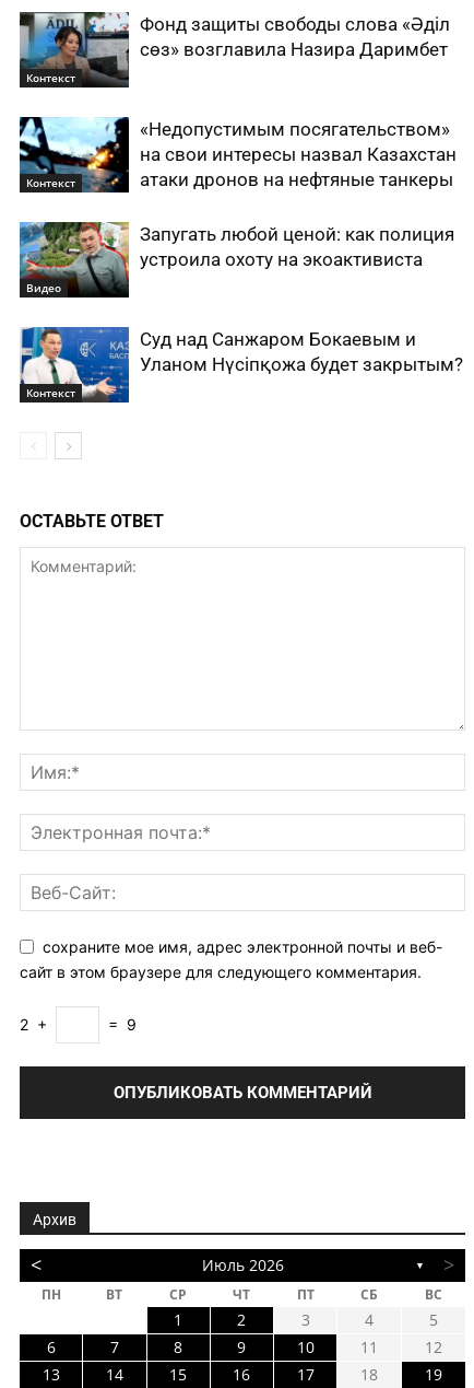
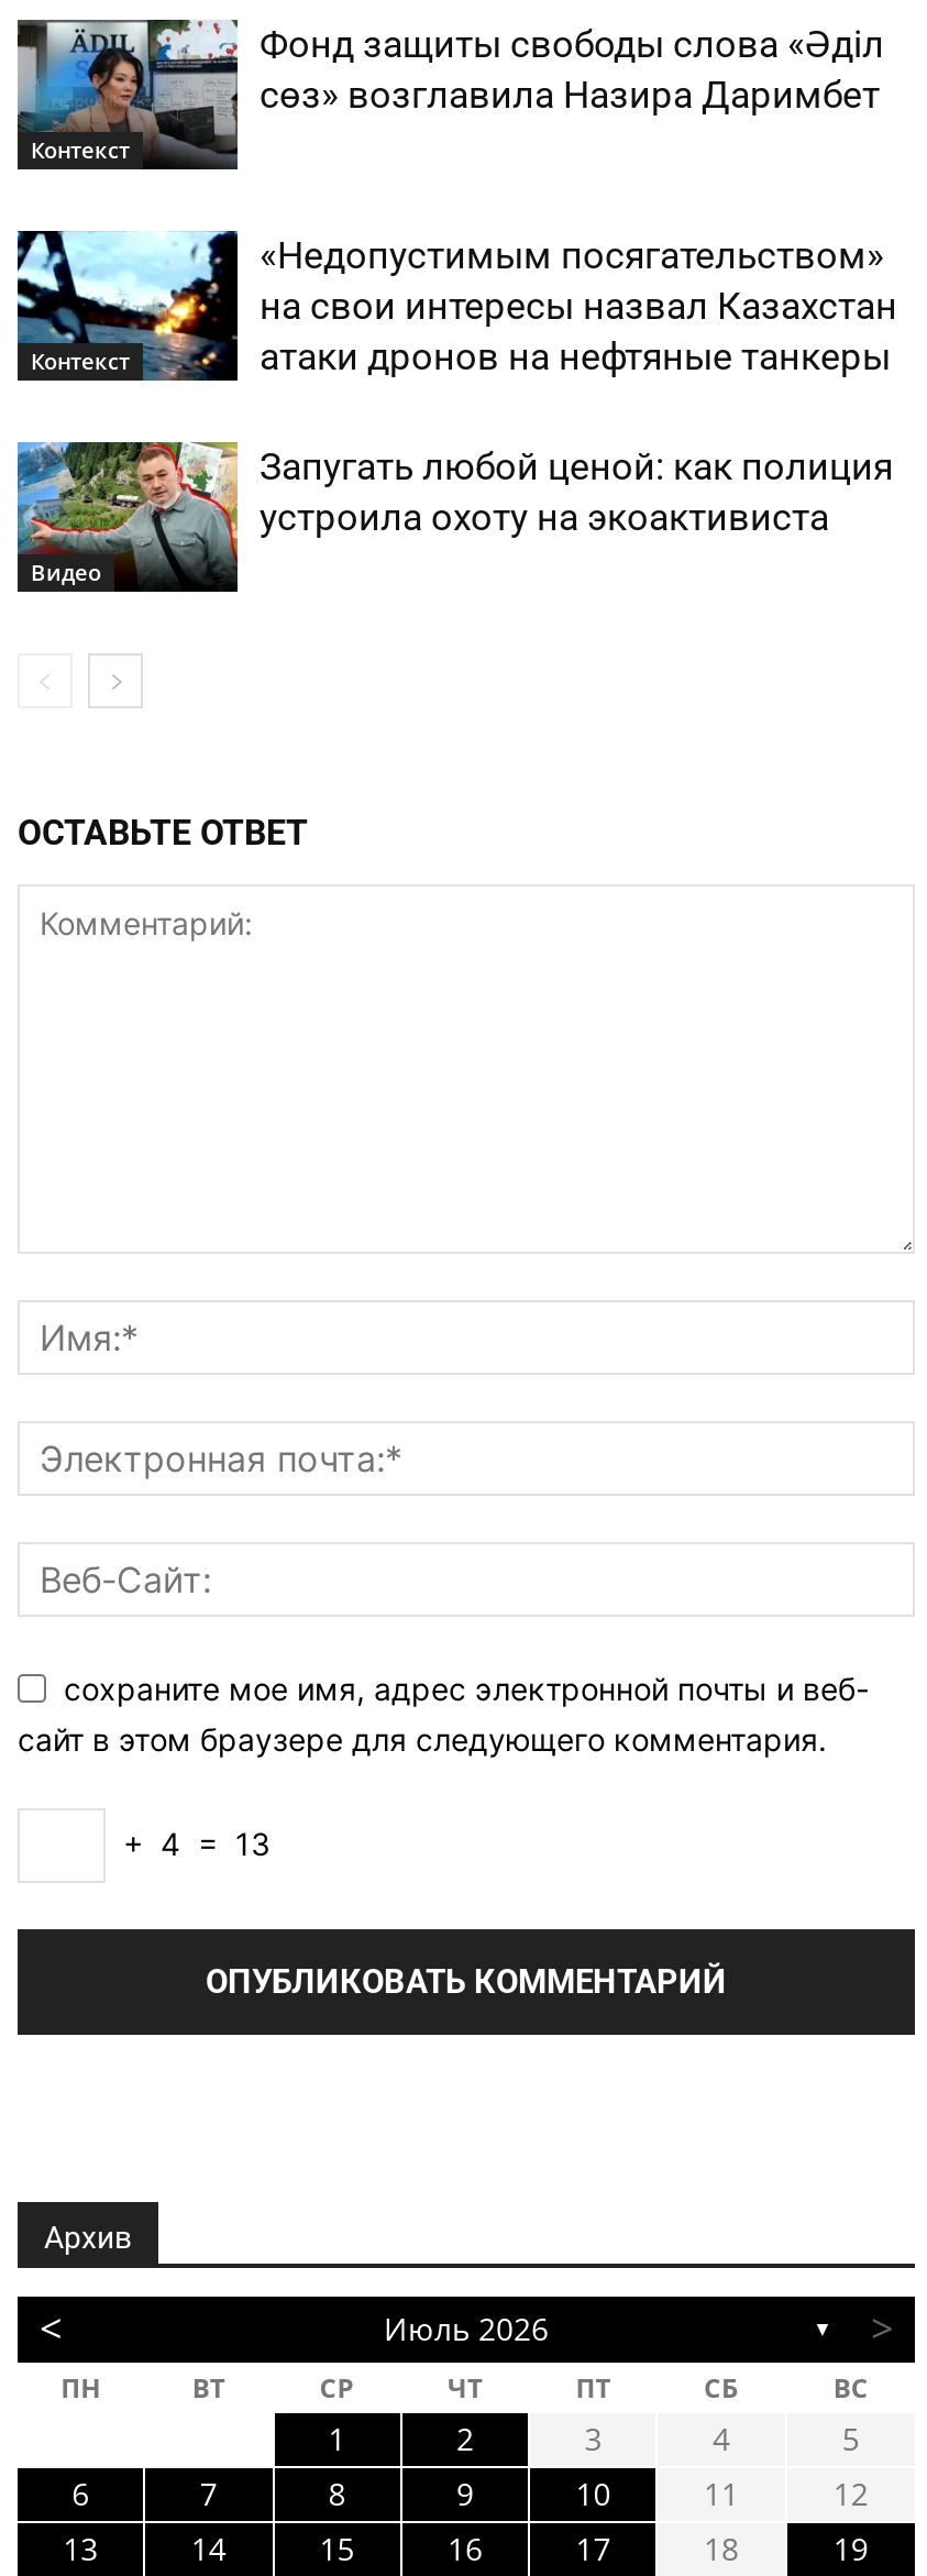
- [image]
- Контекст

- Суд над Санжаром Бокаевым и
- Уланом Нүсiпқожа будет закрытым?

- 2 +
- = 9
+ + 4 = 13
